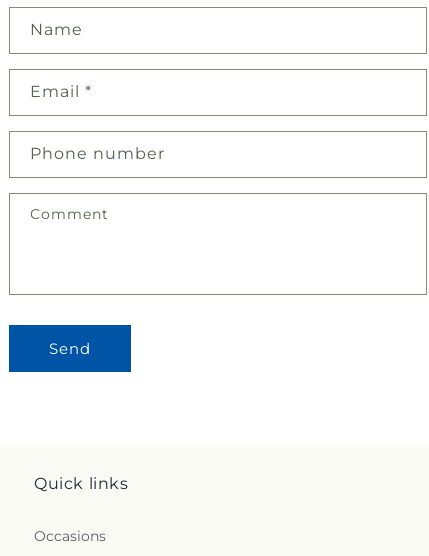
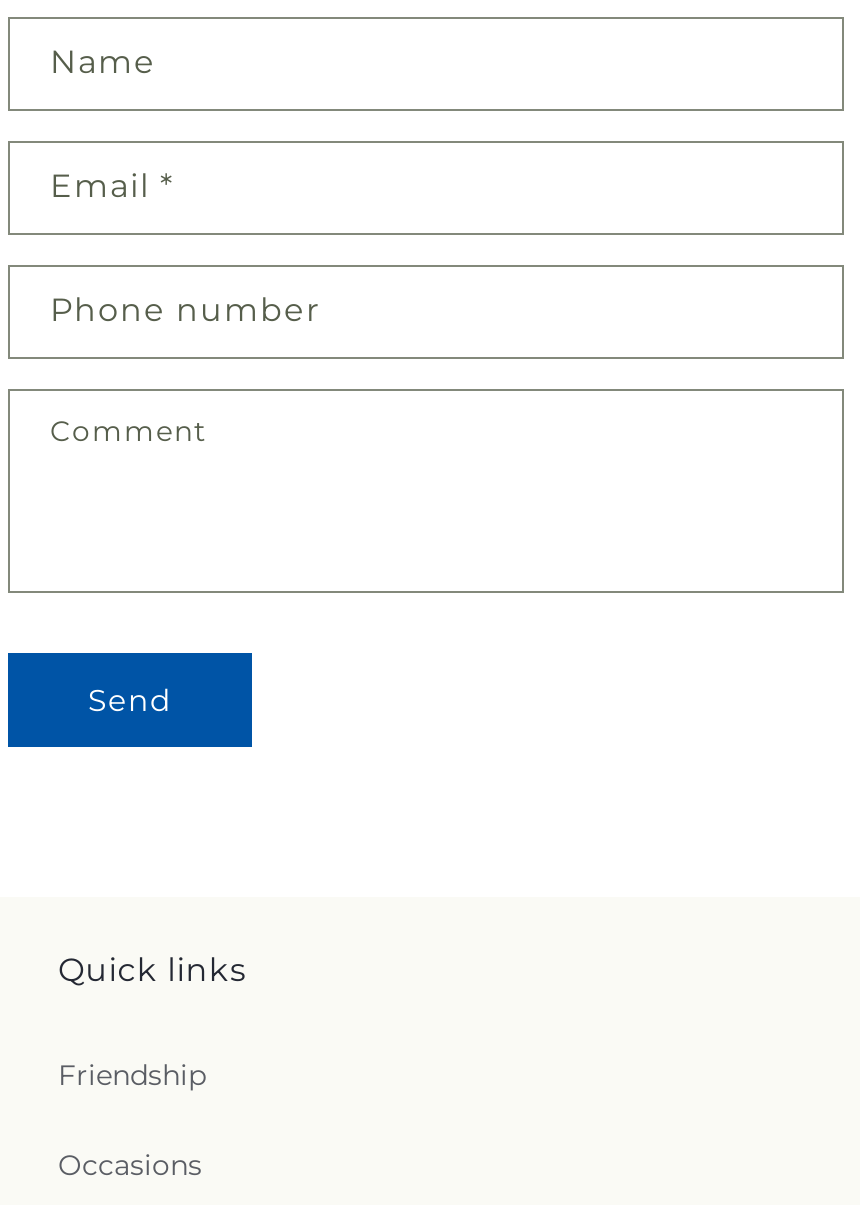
+ Friendship
